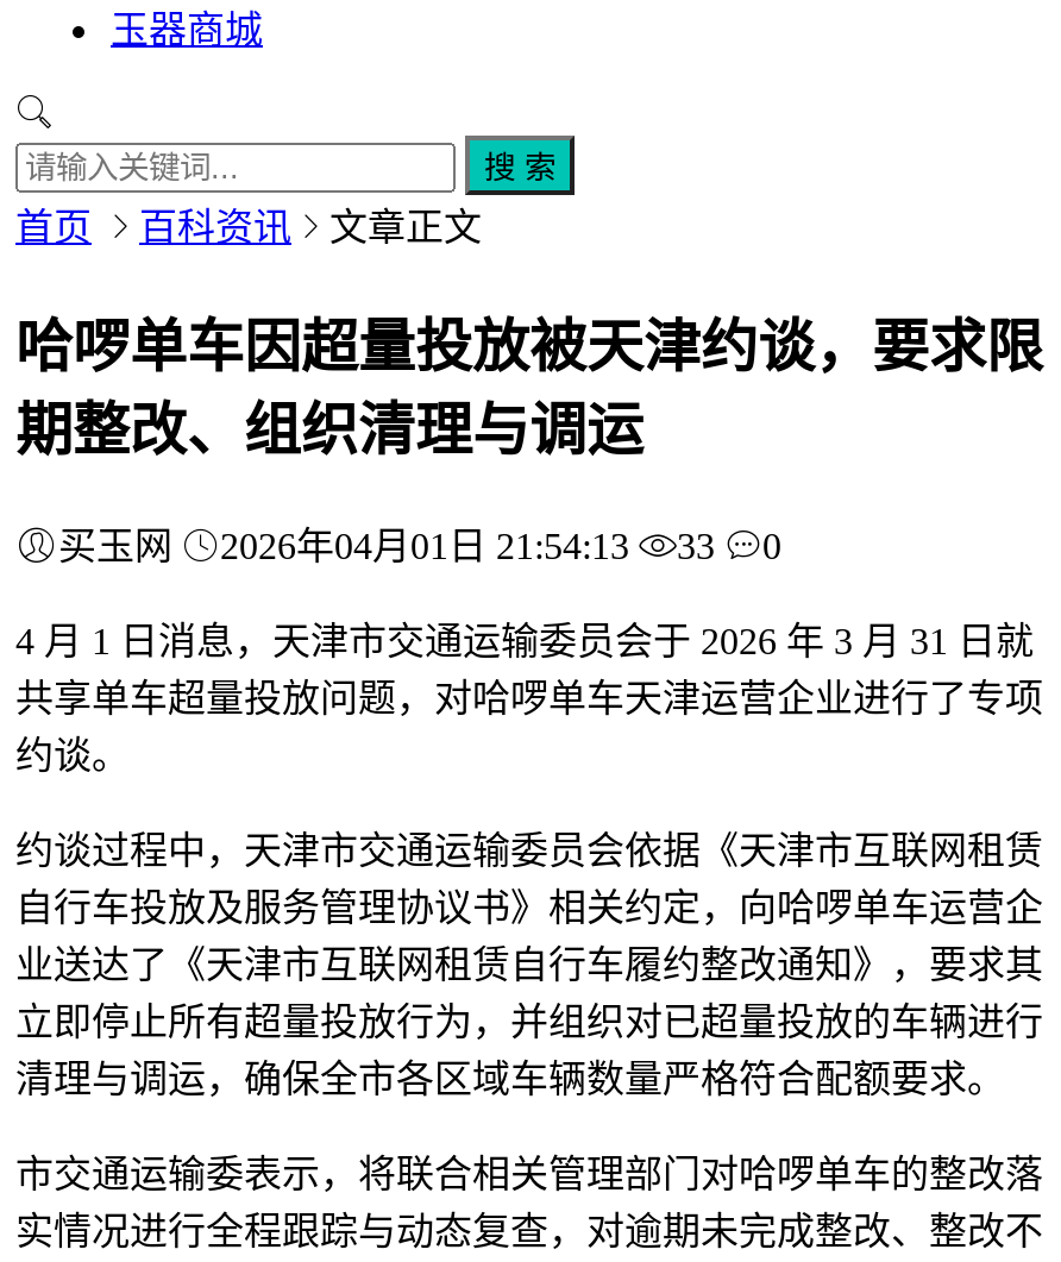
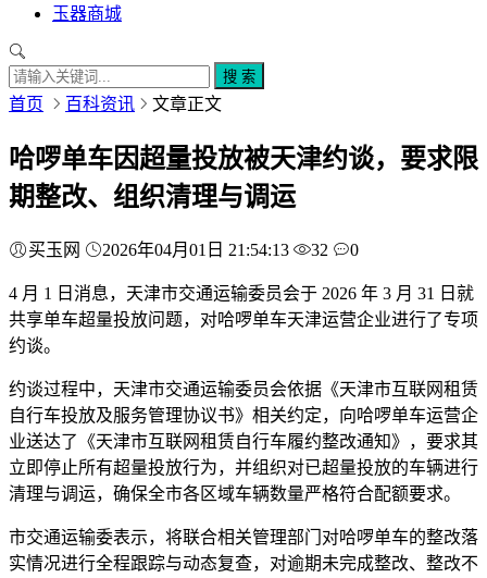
- 买玉网 2026年04月01日 21:54:13 33 0
+ 买玉网 2026年04月01日 21:54:13 32 0
